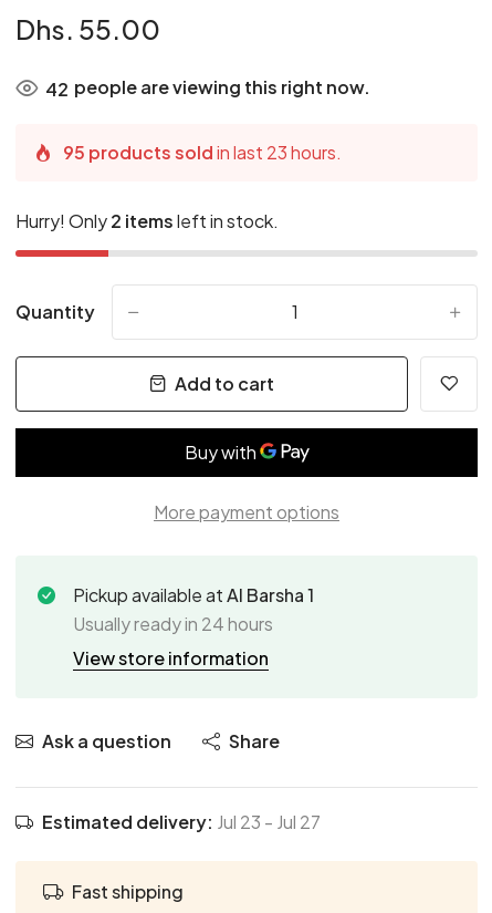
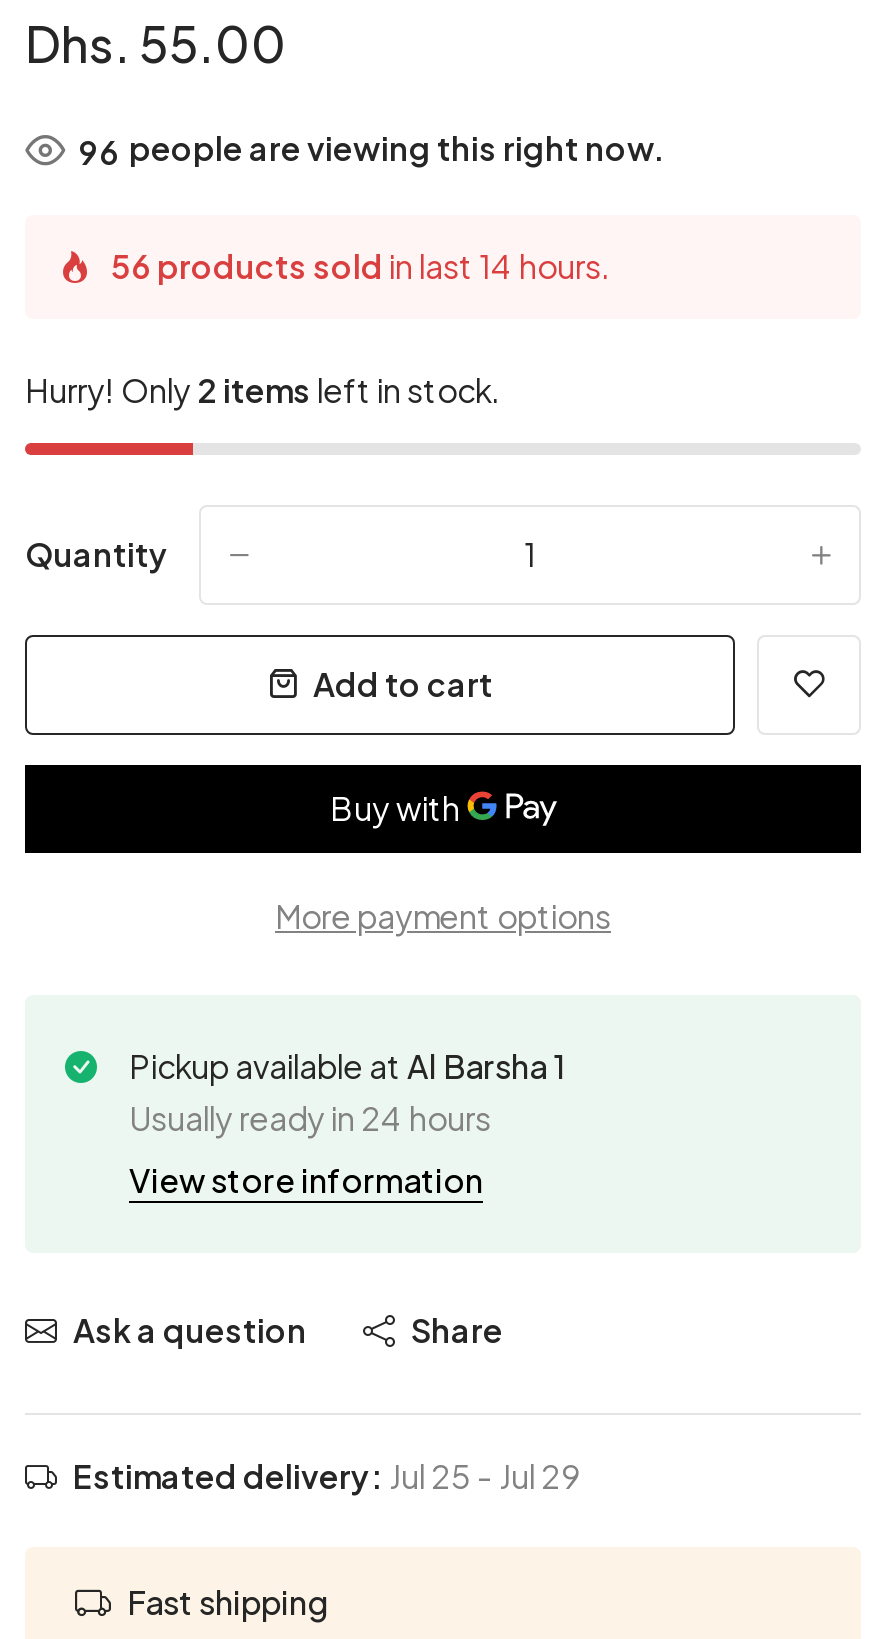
- 42 people are viewing this right now.
+ 96 people are viewing this right now.

- 95 products sold in last 23 hours.
+ 56 products sold in last 14 hours.

- Estimated delivery: Jul 23 - Jul 27
+ Estimated delivery: Jul 25 - Jul 29
